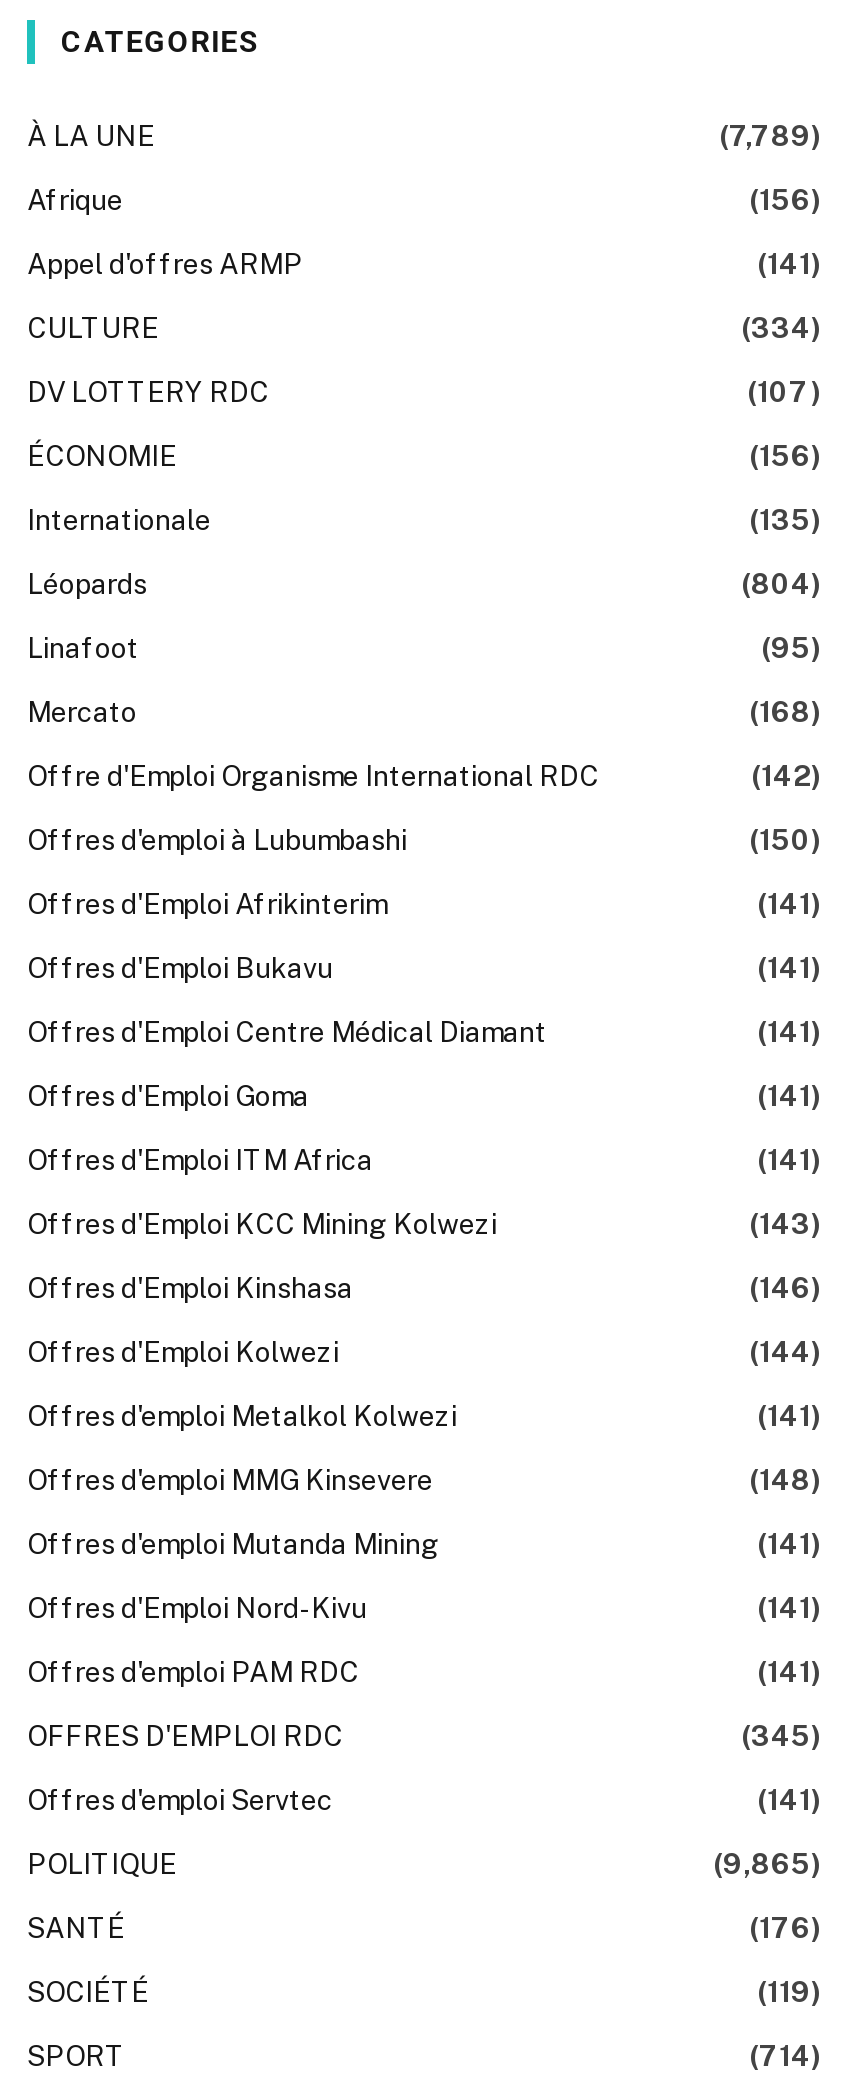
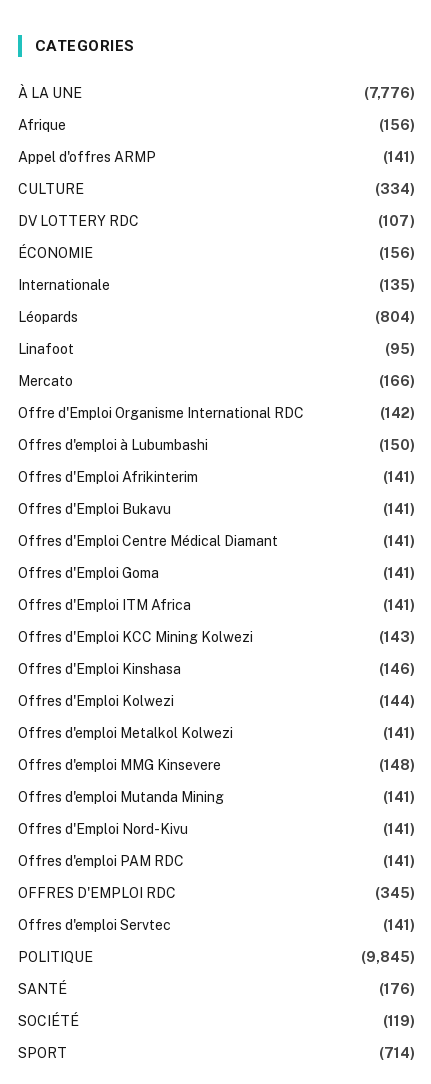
- (7,789)
+ (7,776)

- (168)
+ (166)

- (9,865)
+ (9,845)
